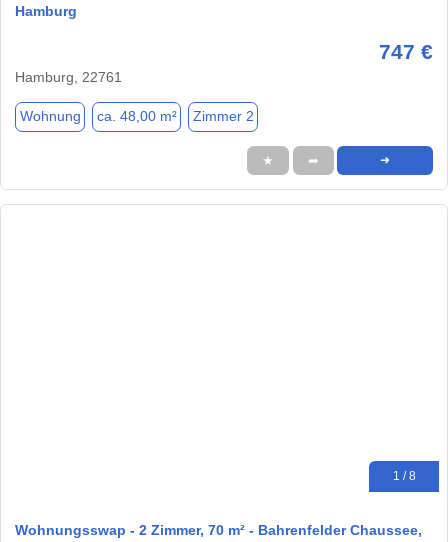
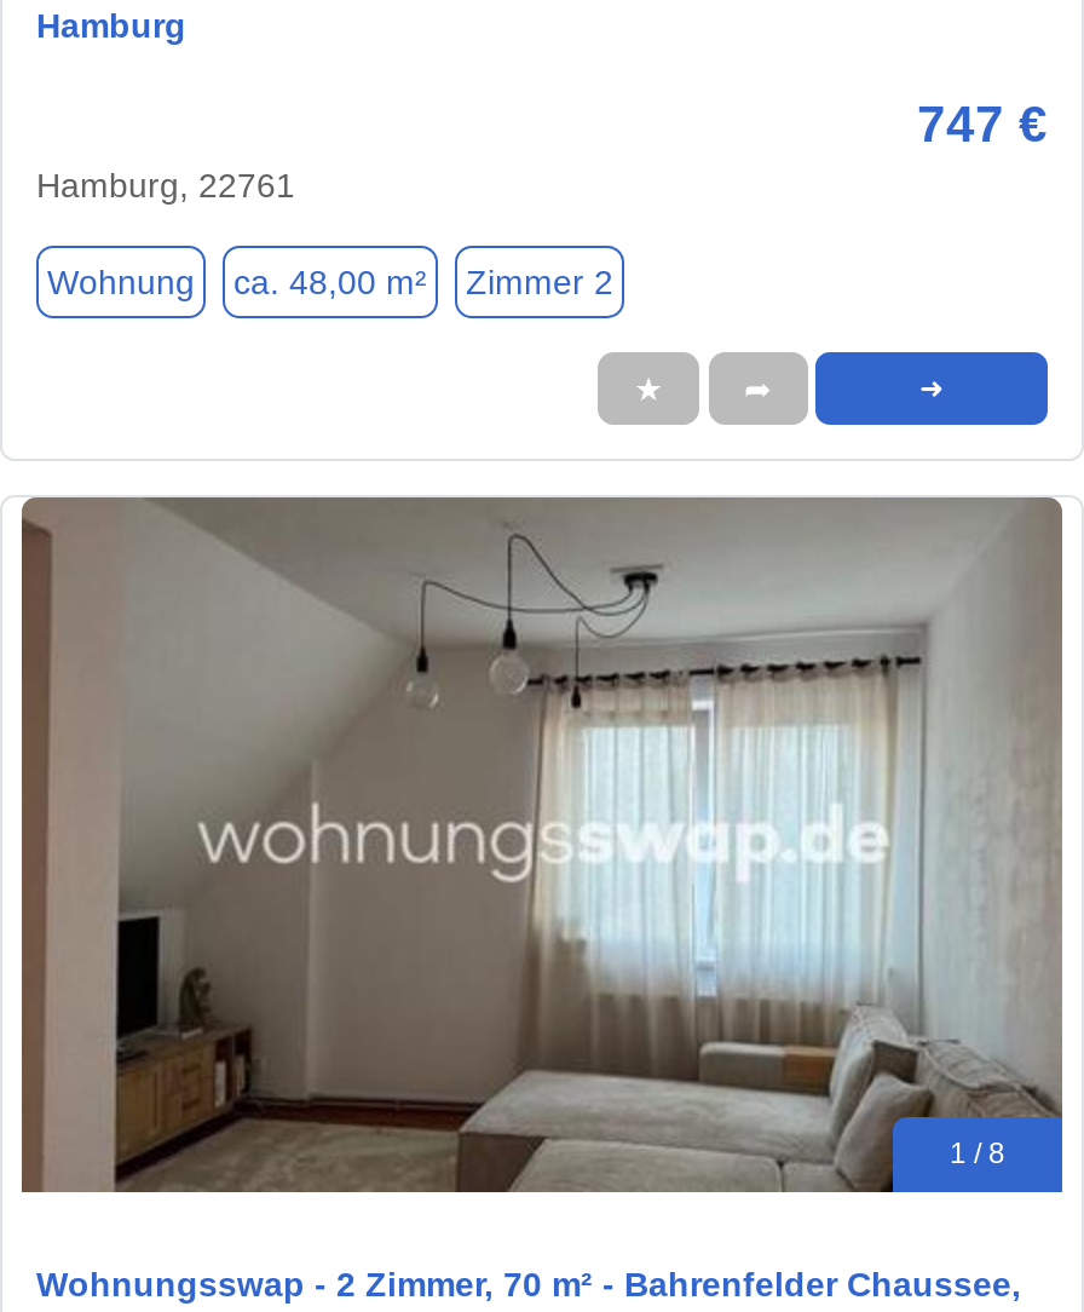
+ [image]
